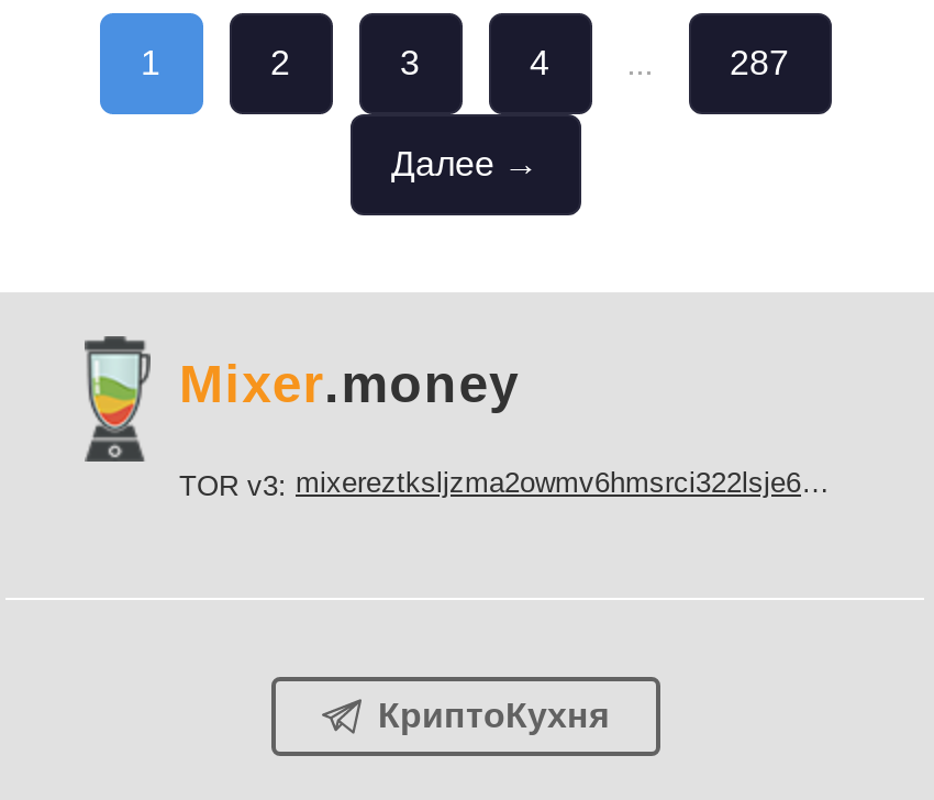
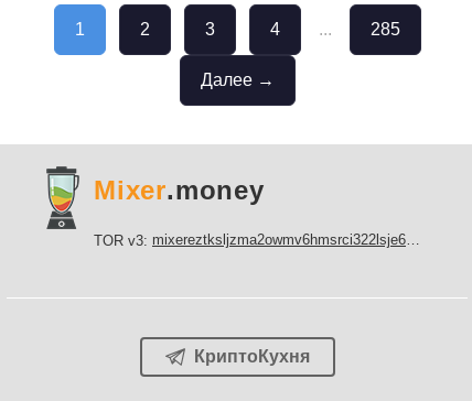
- 287
+ 285
